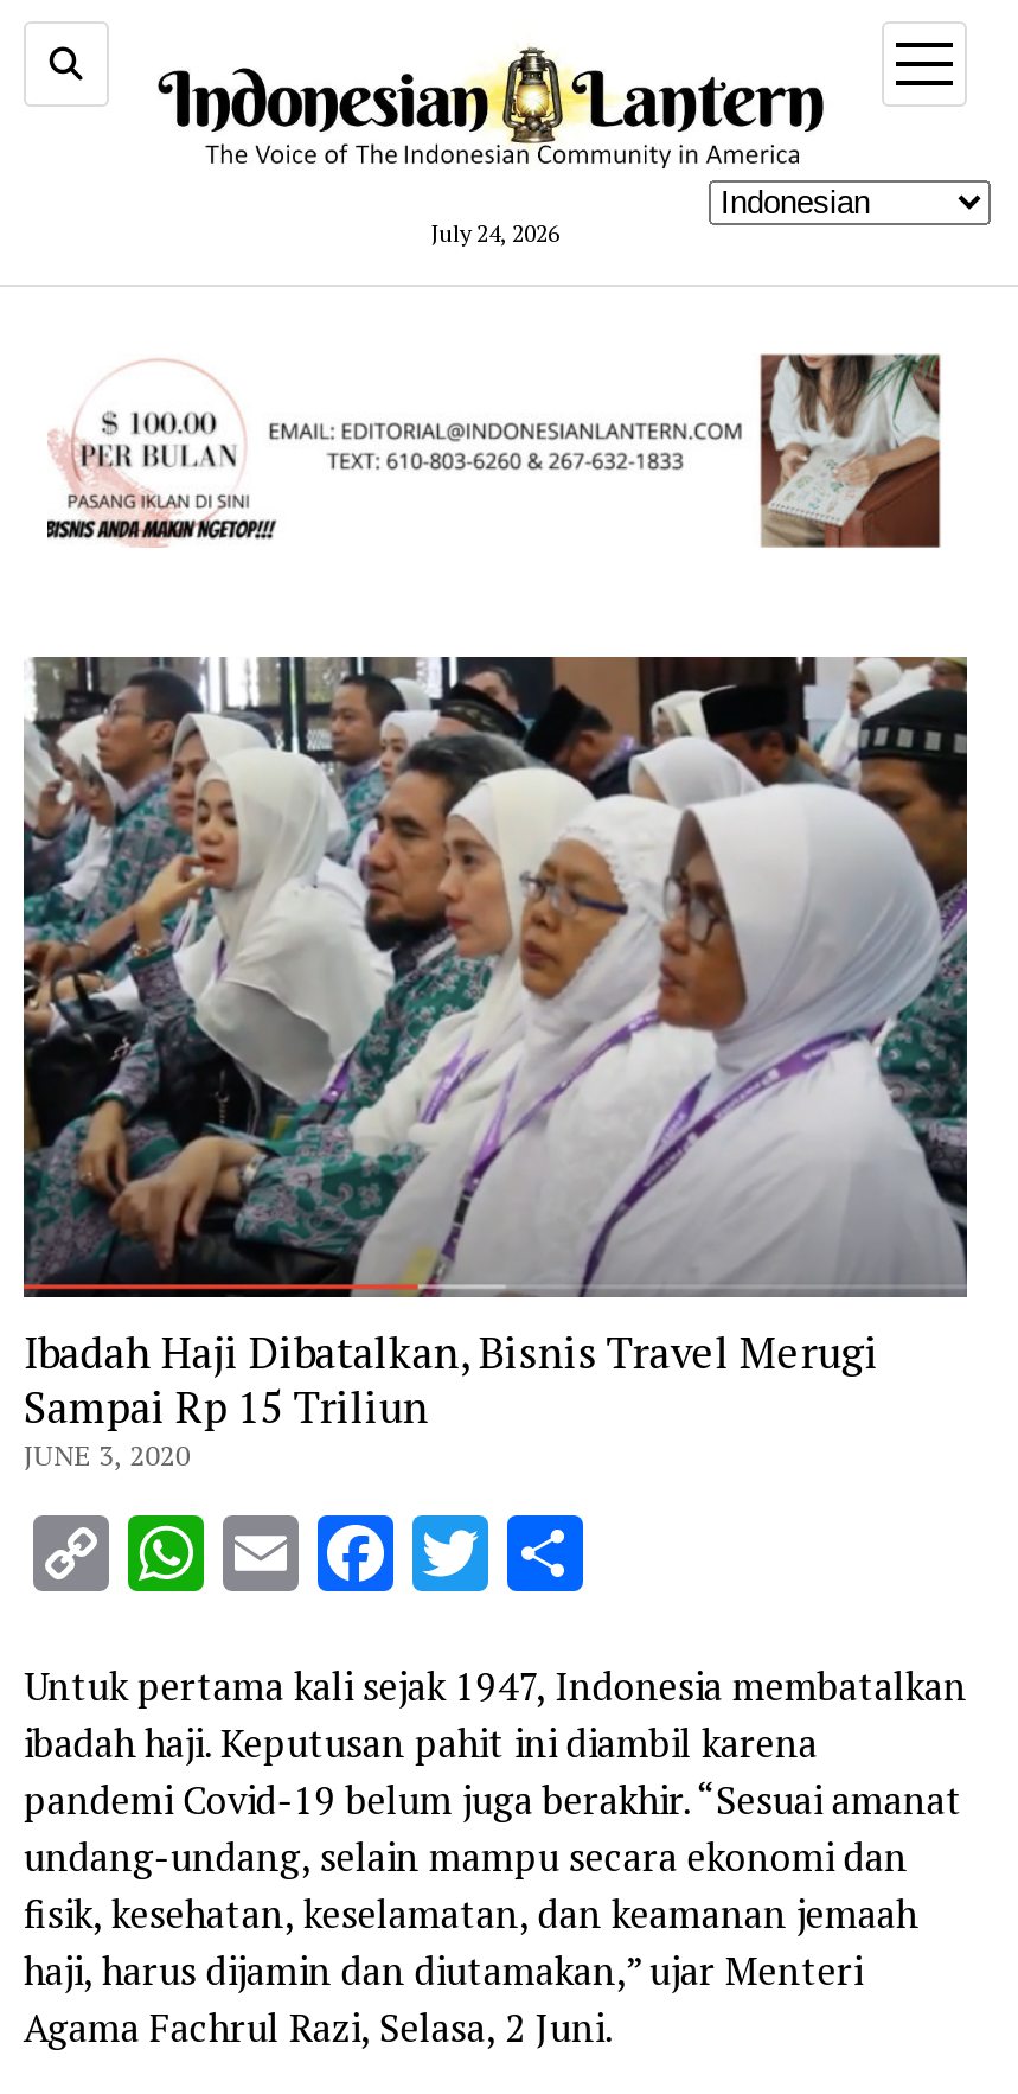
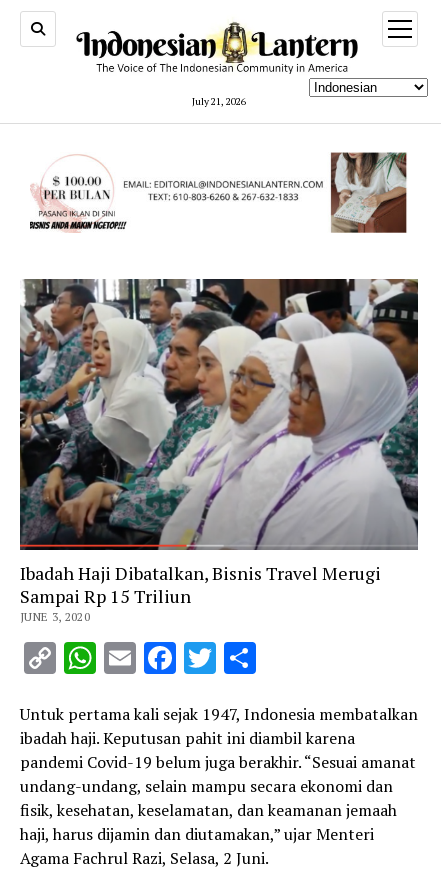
- July 24, 2026
+ July 21, 2026
